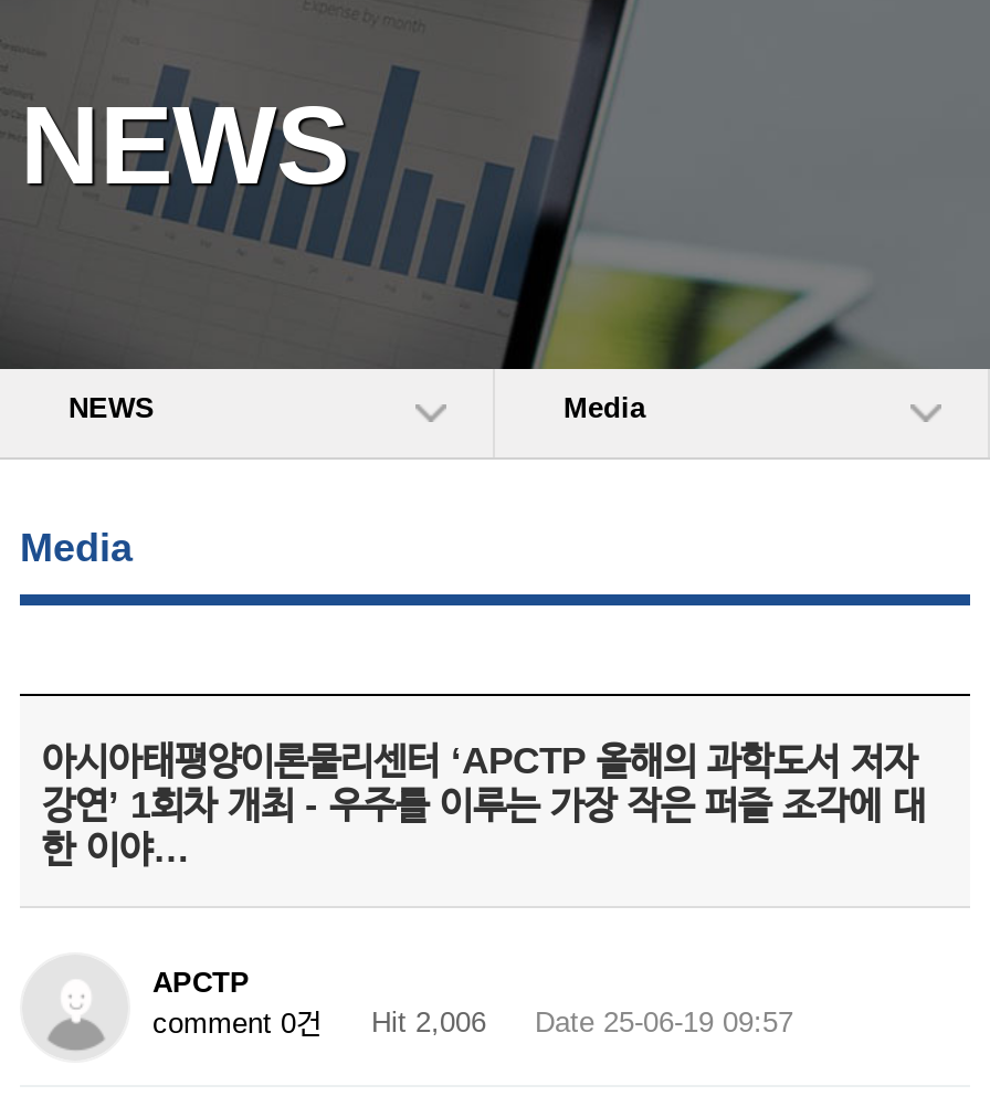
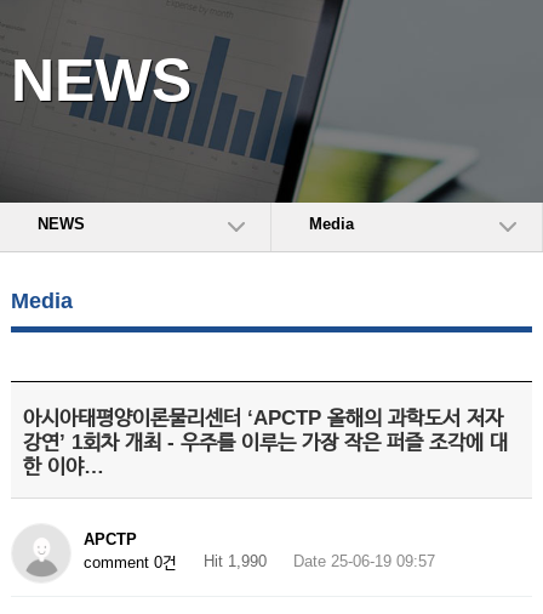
- comment 0건 Hit 2,006 Date 25-06-19 09:57
+ comment 0건 Hit 1,990 Date 25-06-19 09:57
